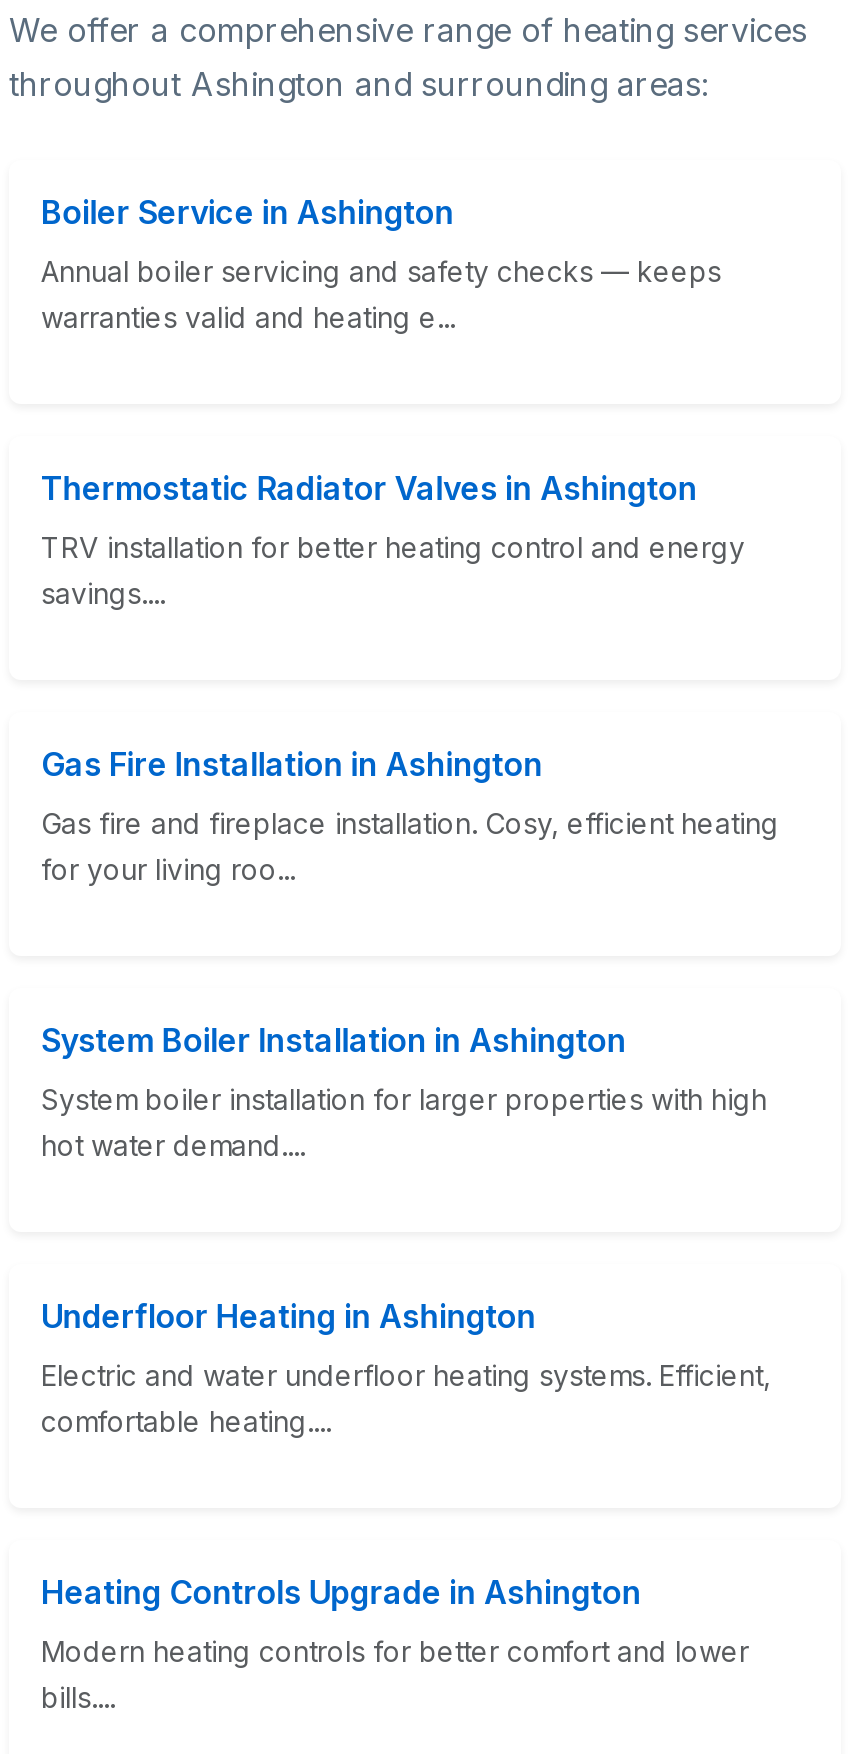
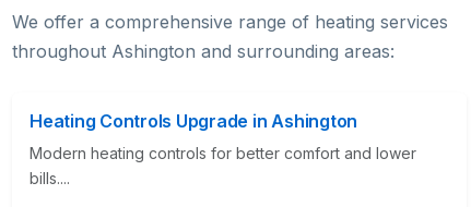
- Boiler Service in Ashington
- Annual boiler servicing and safety checks — keeps
- warranties valid and heating e...

- Thermostatic Radiator Valves in Ashington
- TRV installation for better heating control and energy
- savings....

- Gas Fire Installation in Ashington
- Gas fire and fireplace installation. Cosy, efficient heating
- for your living roo...

- System Boiler Installation in Ashington
- System boiler installation for larger properties with high
- hot water demand....

- Underfloor Heating in Ashington
- Electric and water underfloor heating systems. Efficient,
- comfortable heating....
